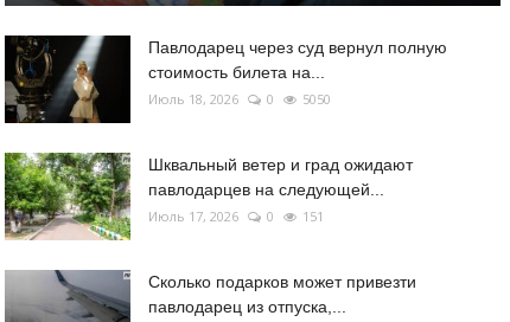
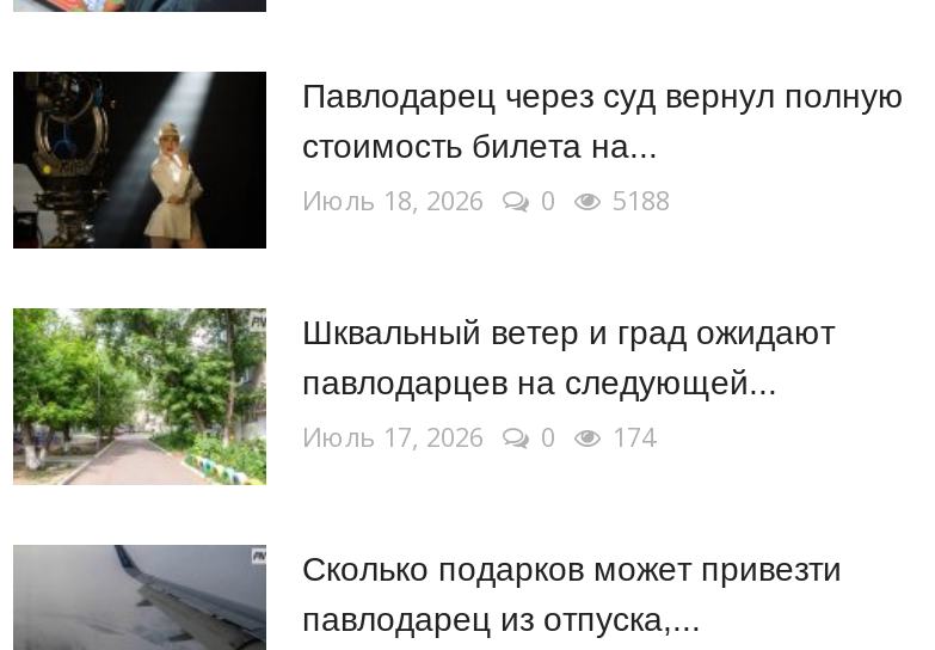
- Июль 18, 2026 0 5050
+ Июль 18, 2026 0 5188

- Июль 17, 2026 0 151
+ Июль 17, 2026 0 174
